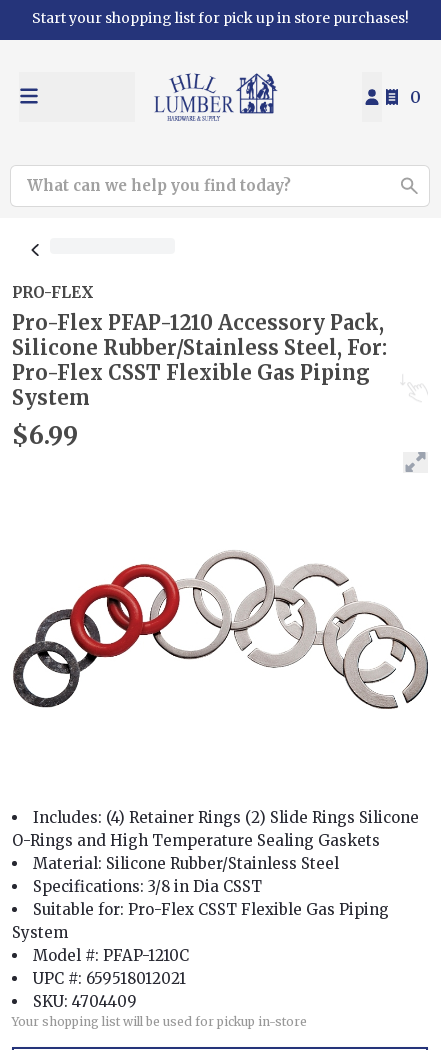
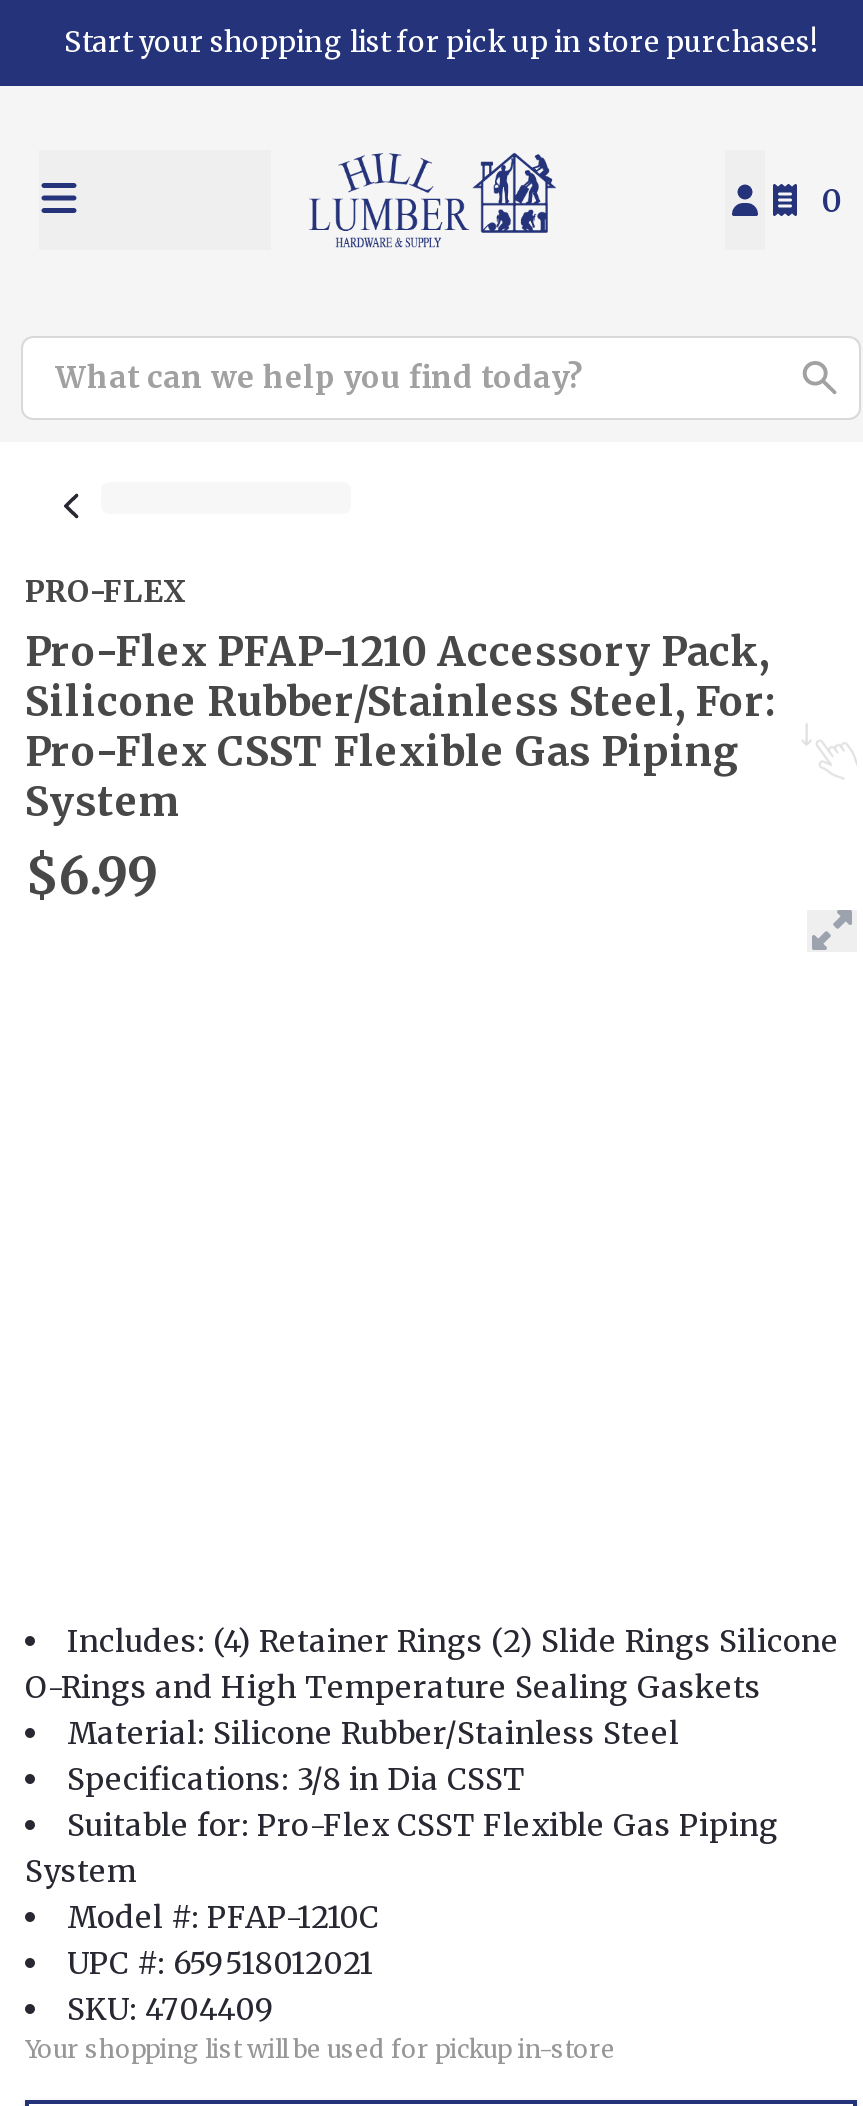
- [image]
